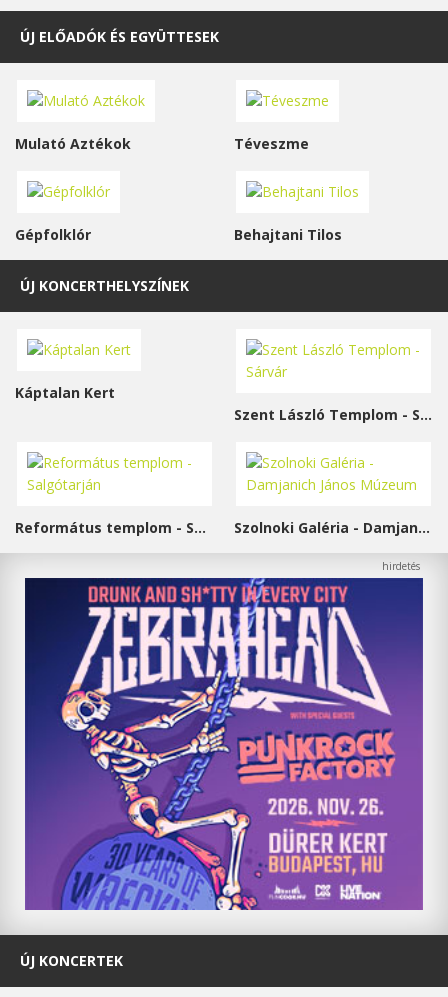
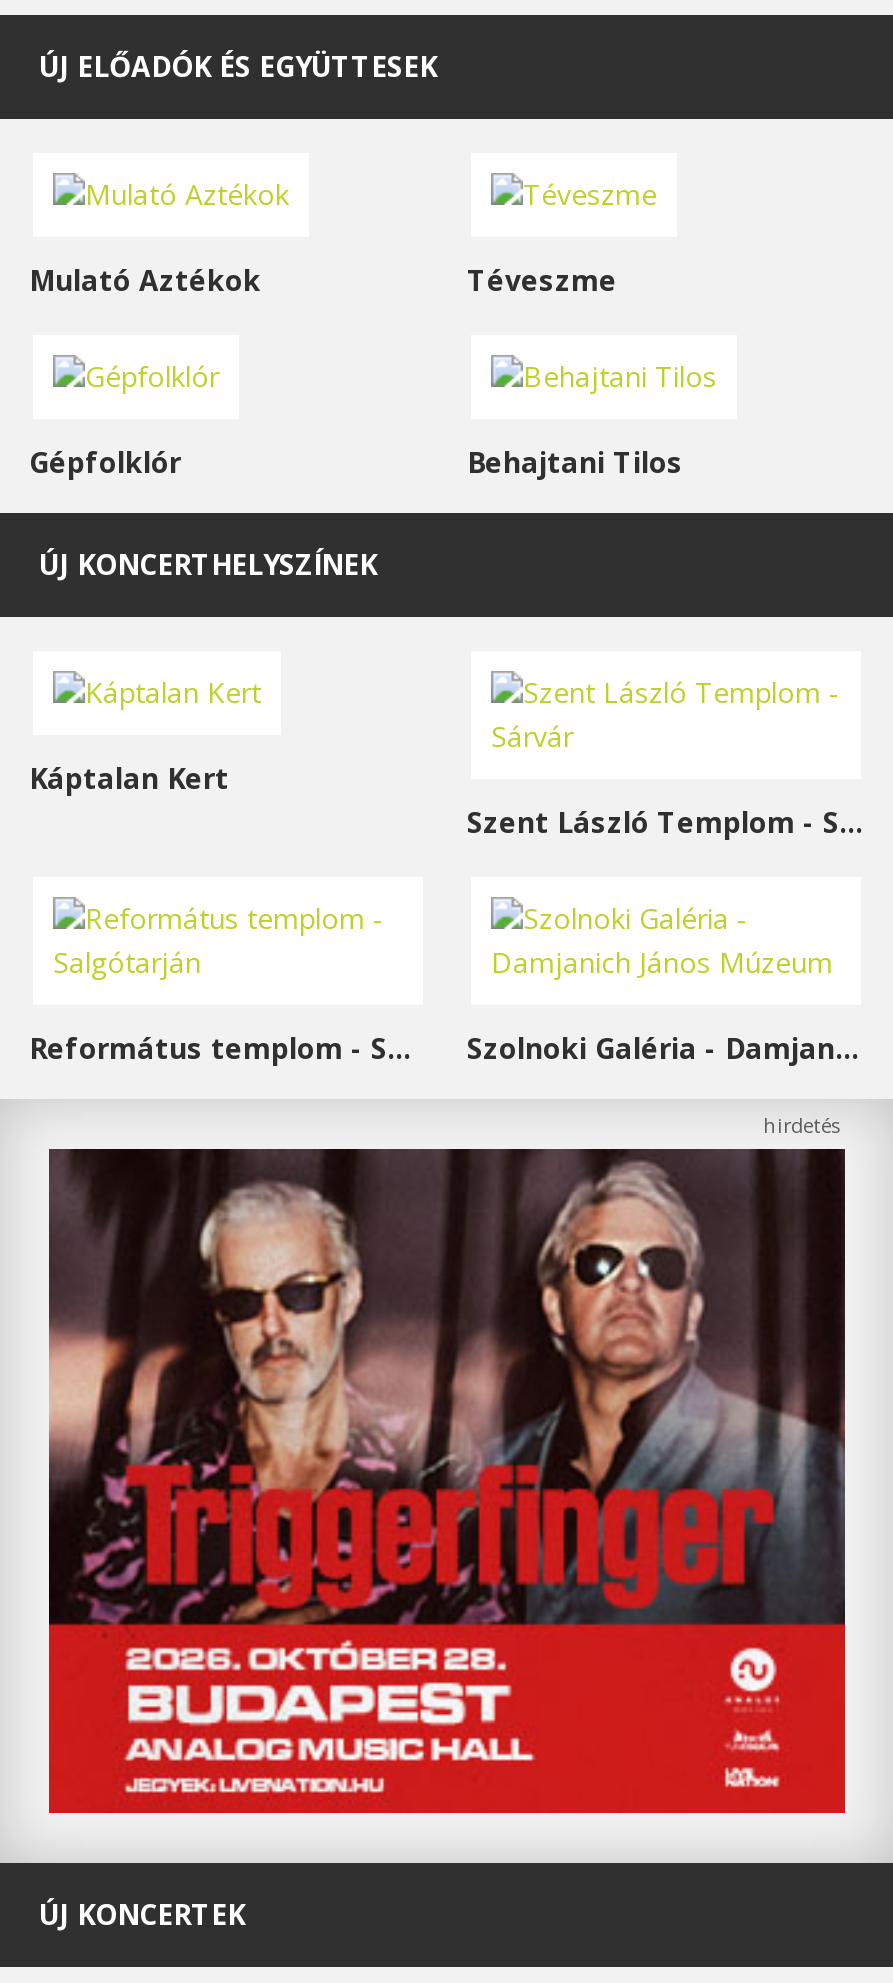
- [image]
+ [image]
